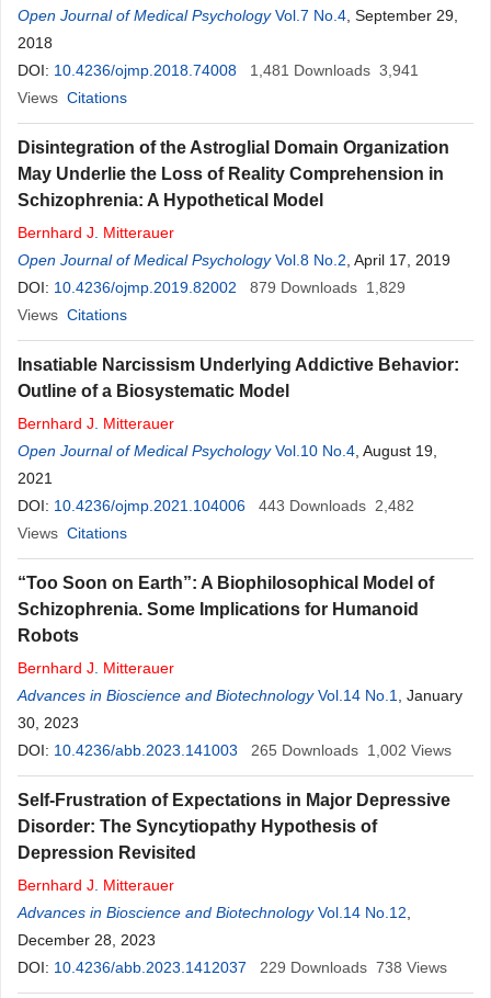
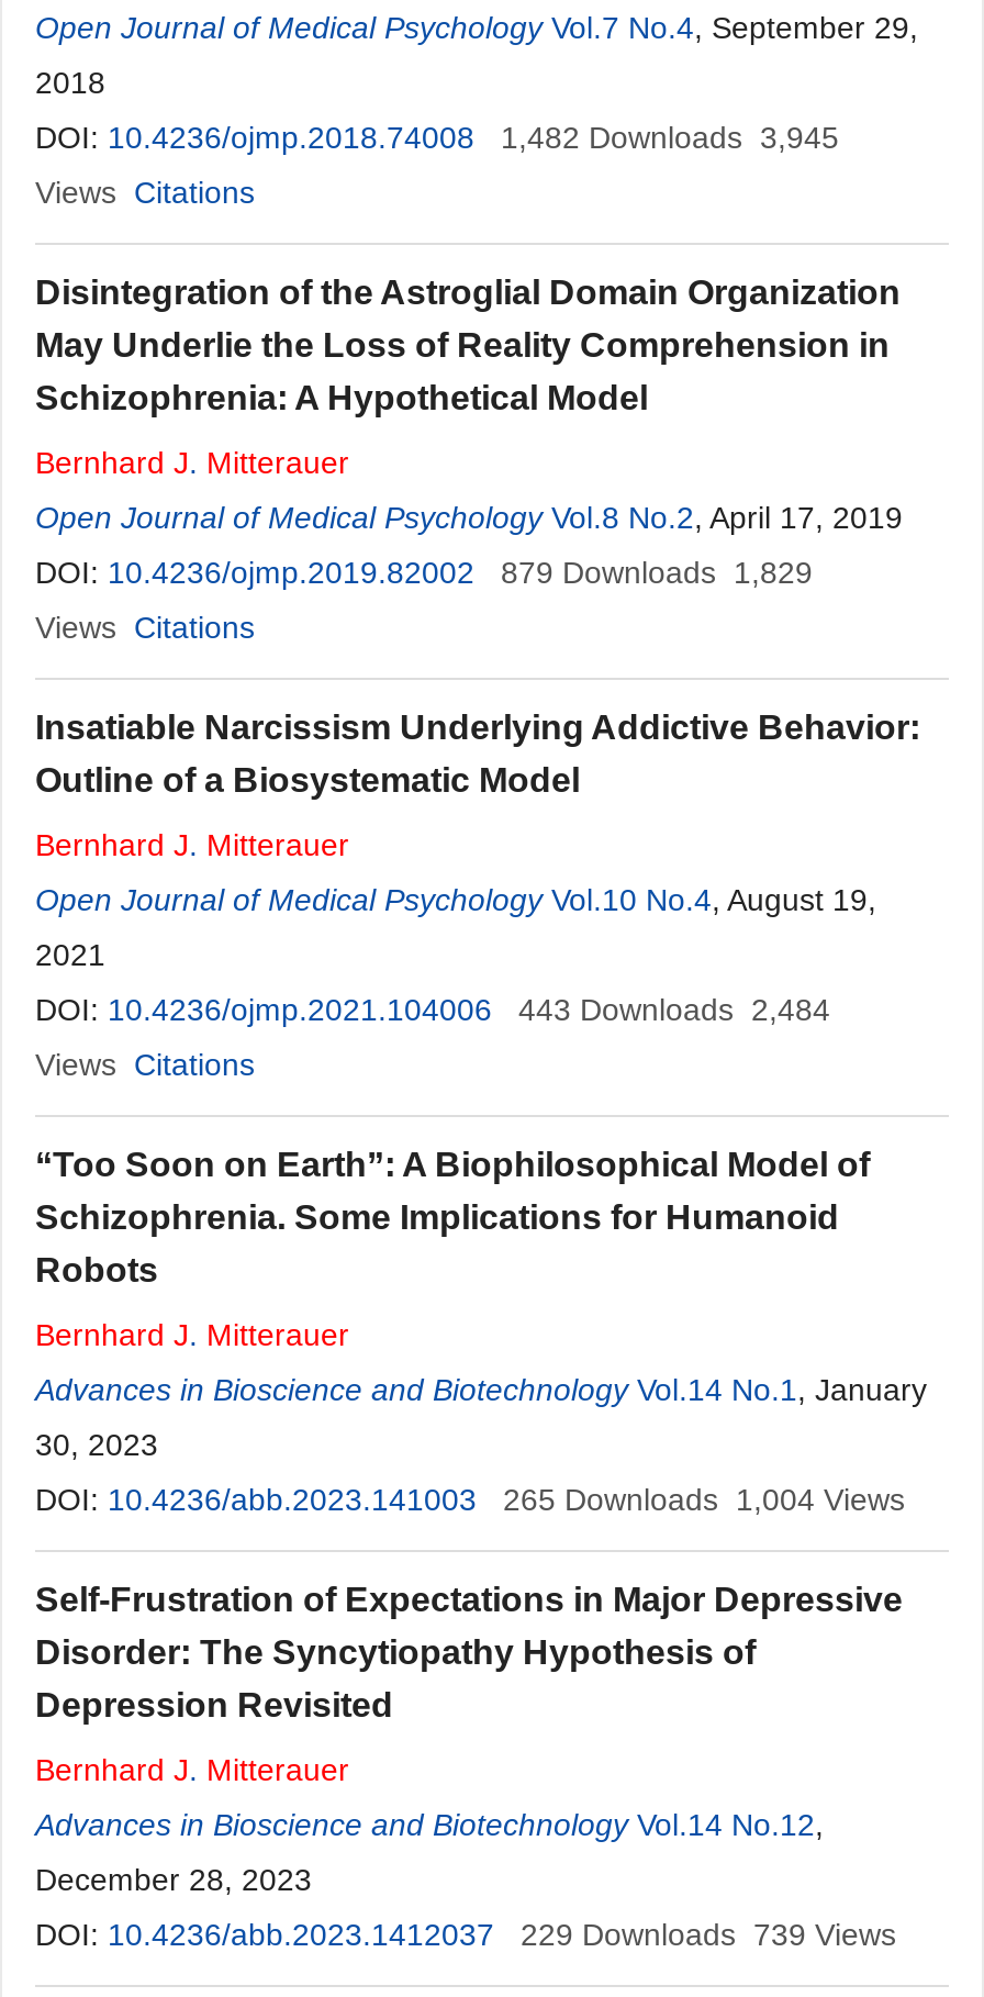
- DOI: 10.4236/ojmp.2018.74008 1,481 Downloads 3,941
+ DOI: 10.4236/ojmp.2018.74008 1,482 Downloads 3,945

- DOI: 10.4236/ojmp.2021.104006 443 Downloads 2,482
+ DOI: 10.4236/ojmp.2021.104006 443 Downloads 2,484

- 265 Downloads 1,002 Views
+ 265 Downloads 1,004 Views

- 229 Downloads 738 Views
+ 229 Downloads 739 Views
